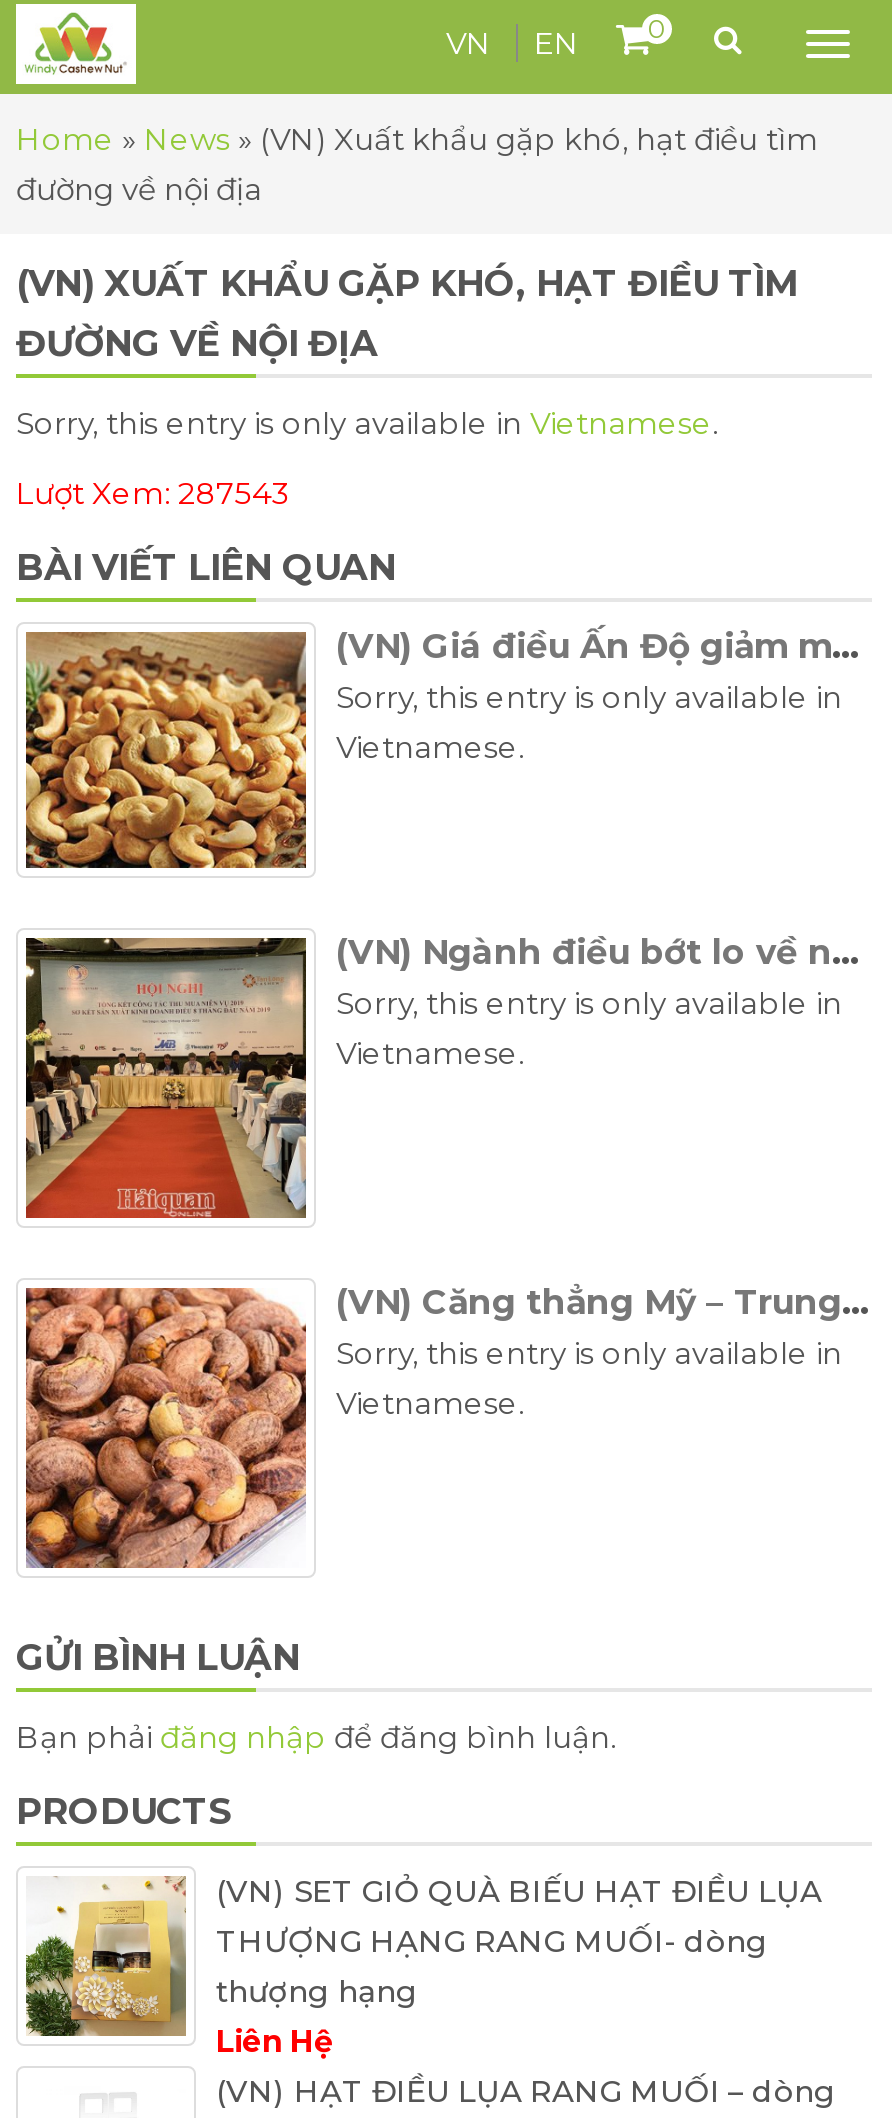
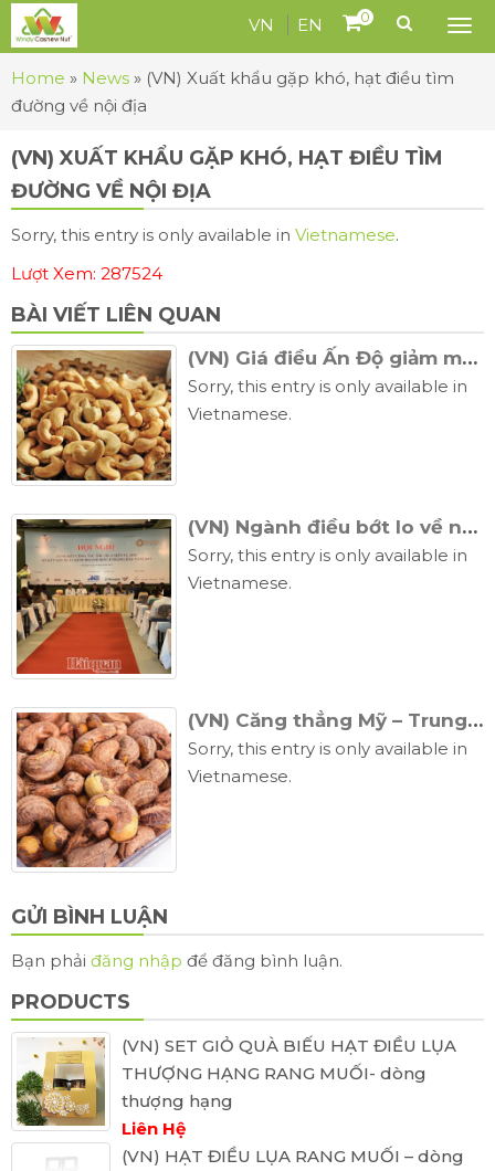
- Lượt Xem: 287543
+ Lượt Xem: 287524
